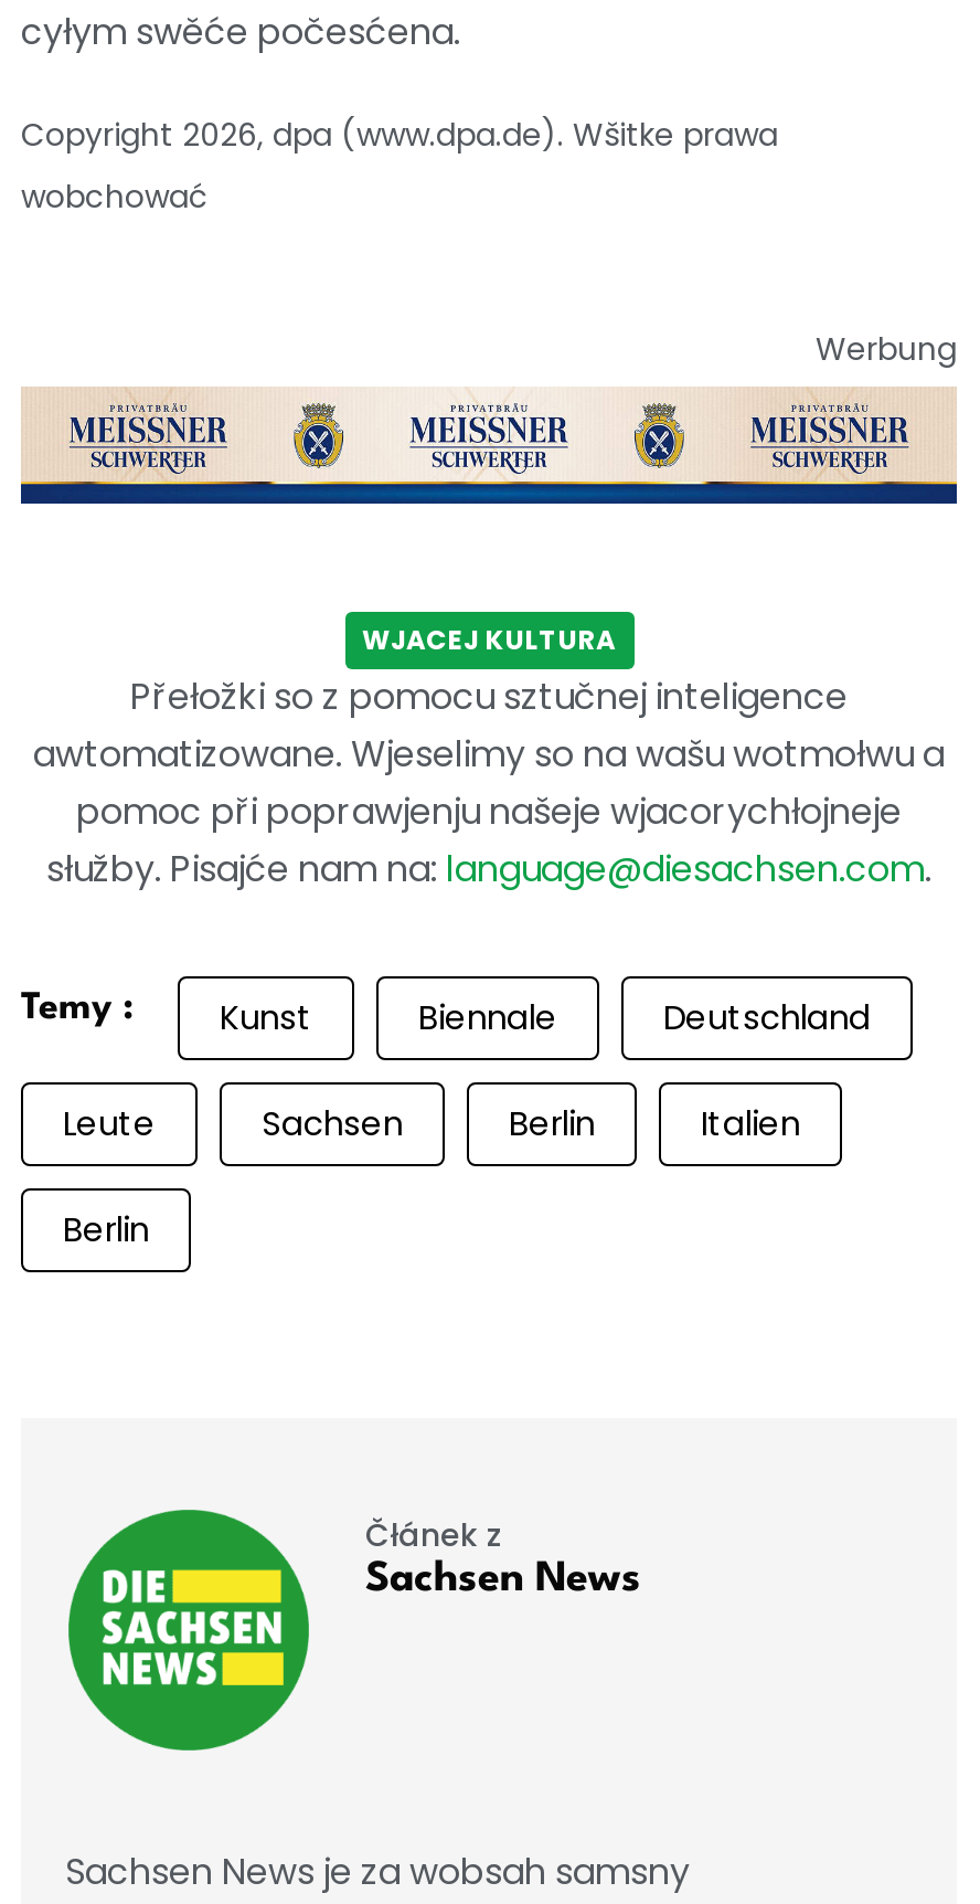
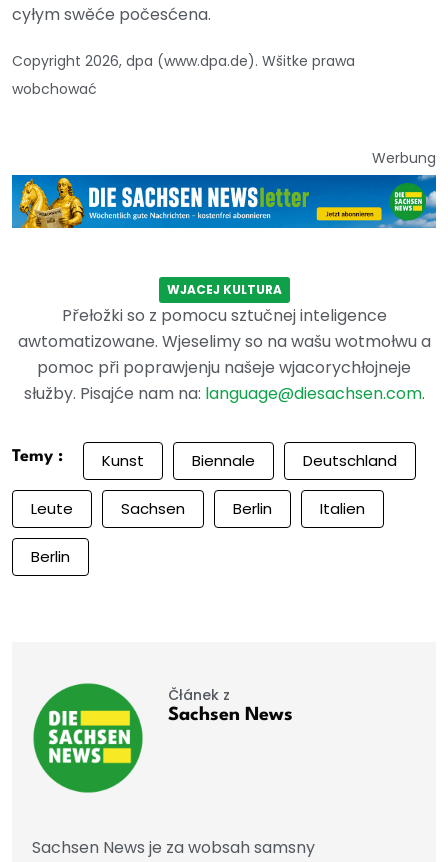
- [image]
+ [image]
